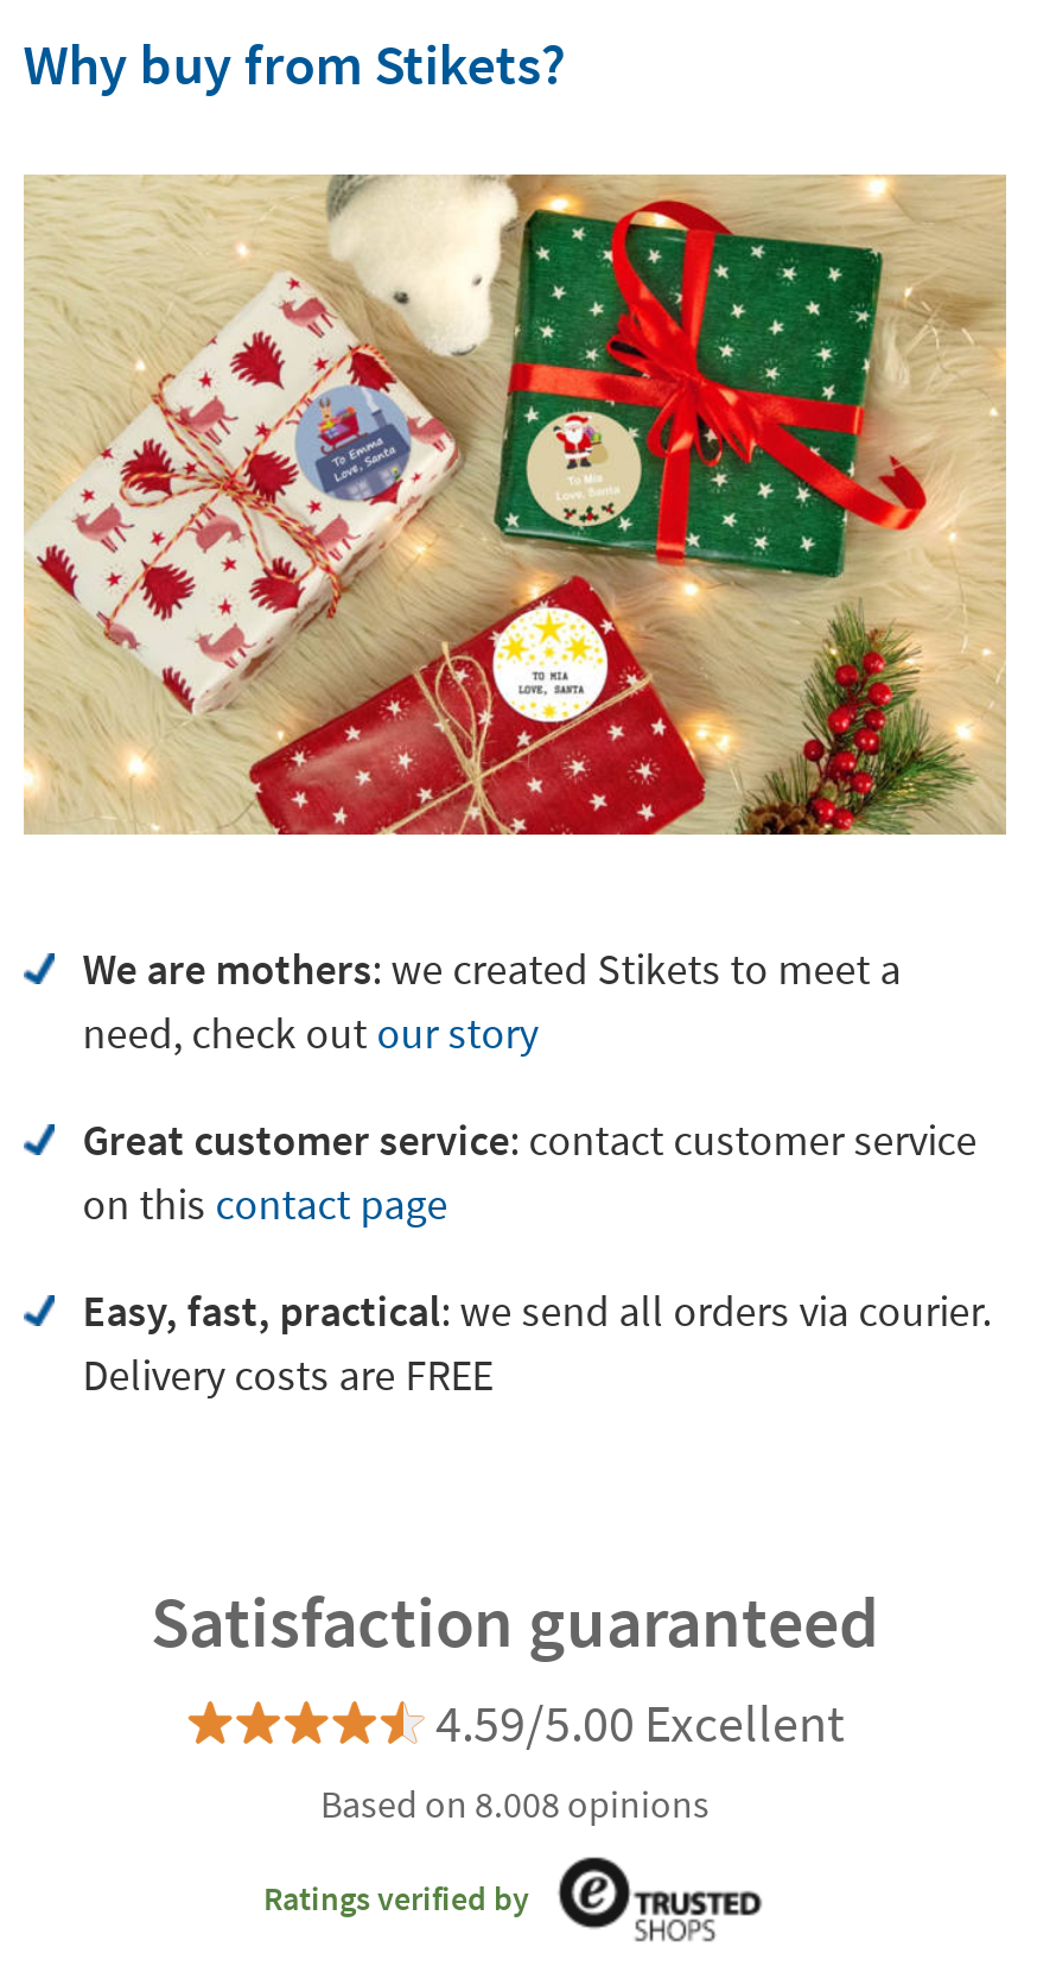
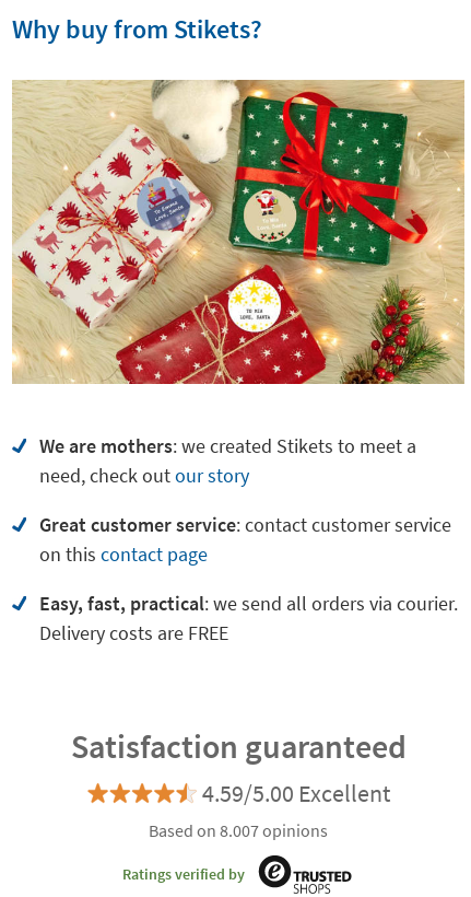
- Based on 8.008 opinions
+ Based on 8.007 opinions
